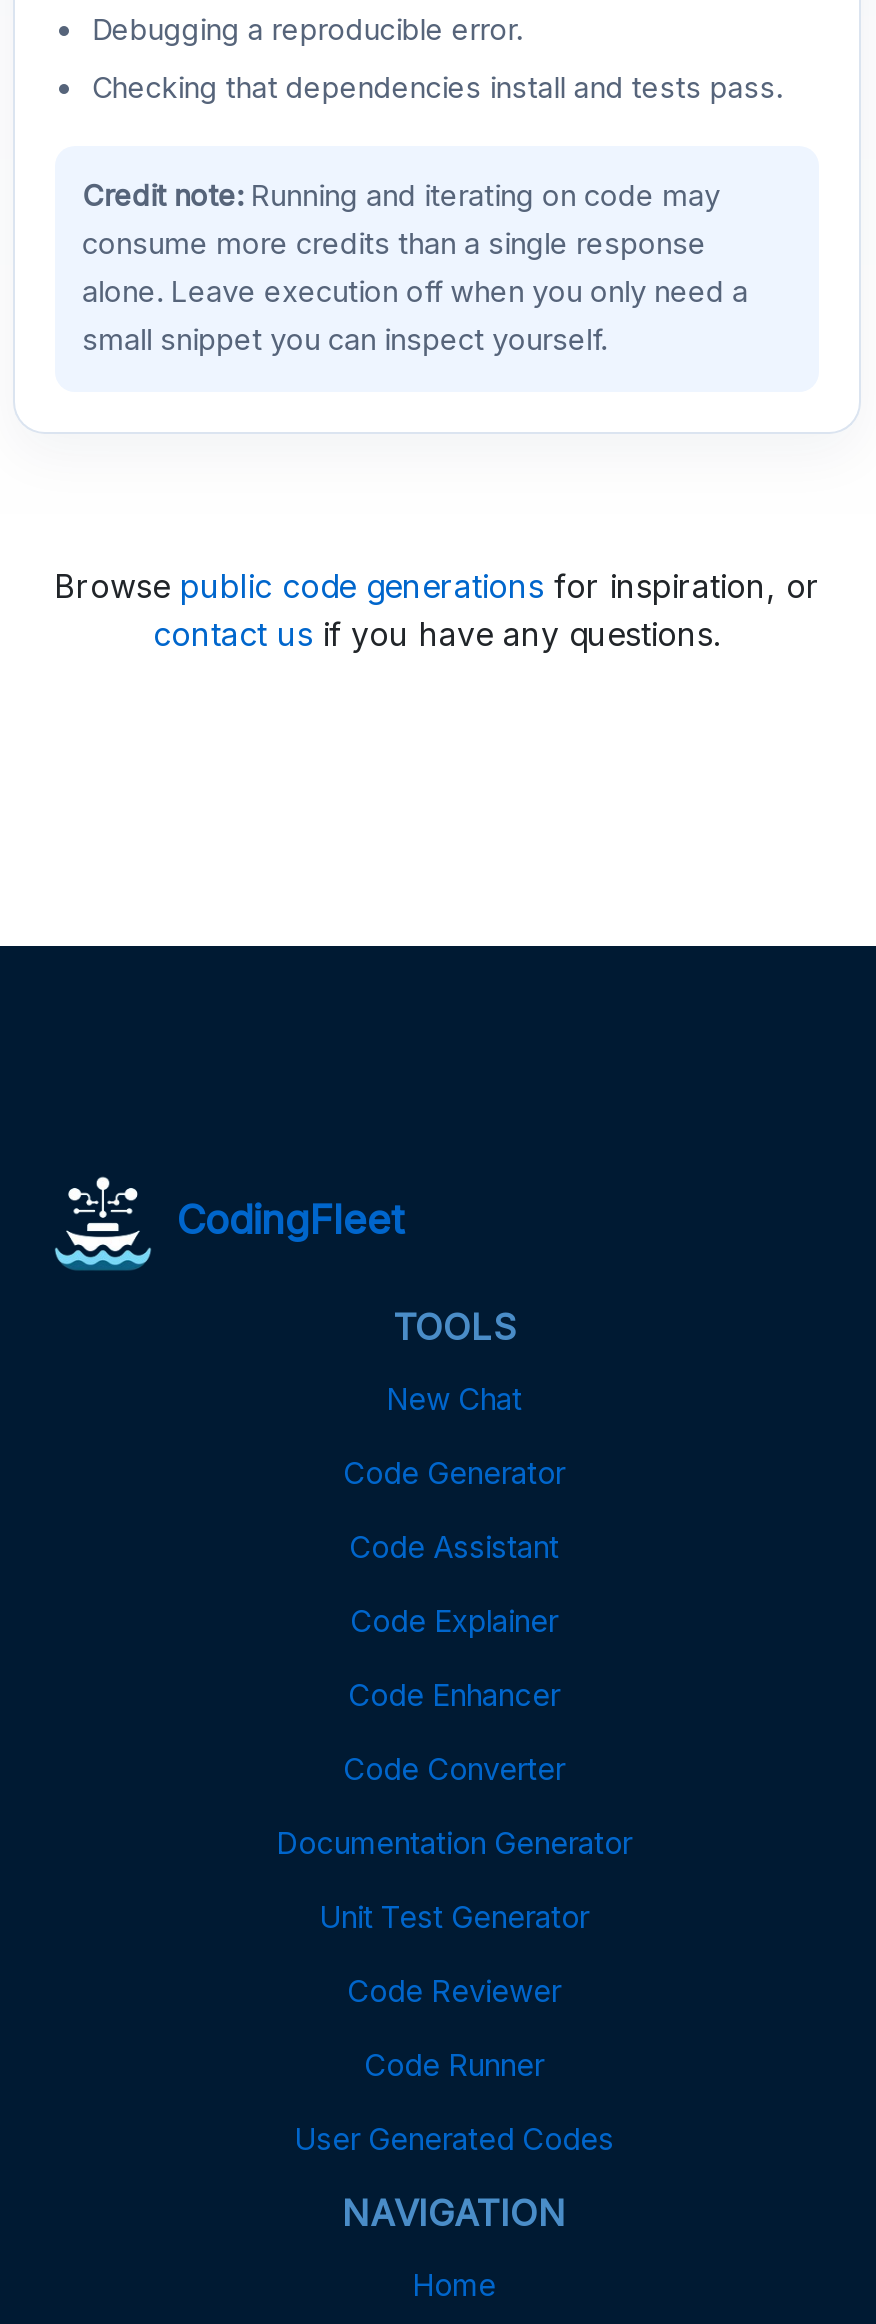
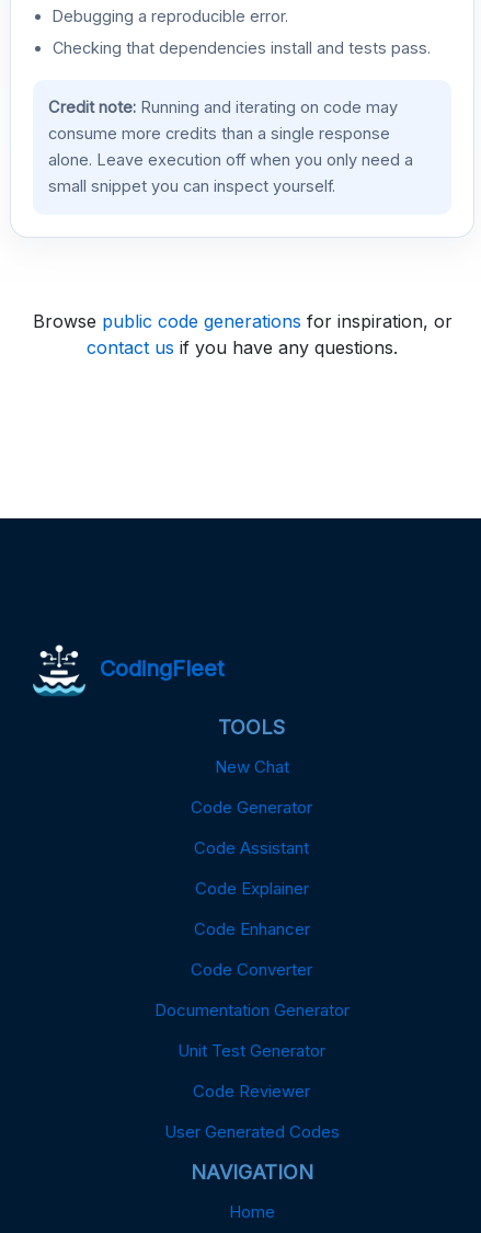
- Code Runner
